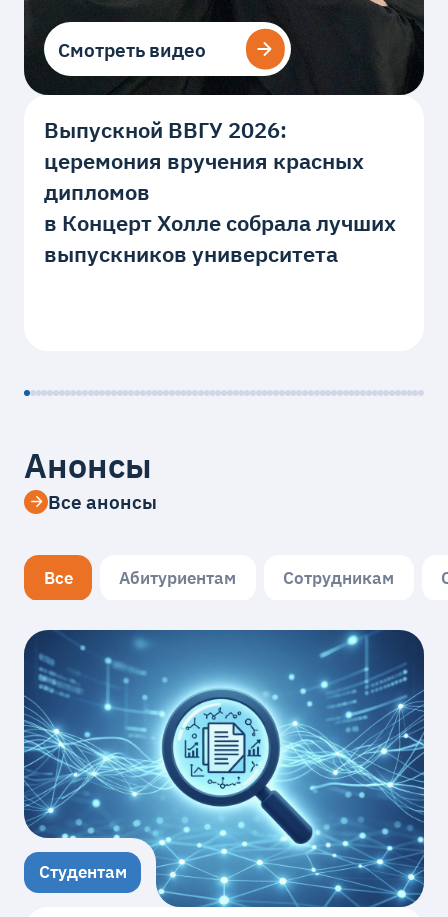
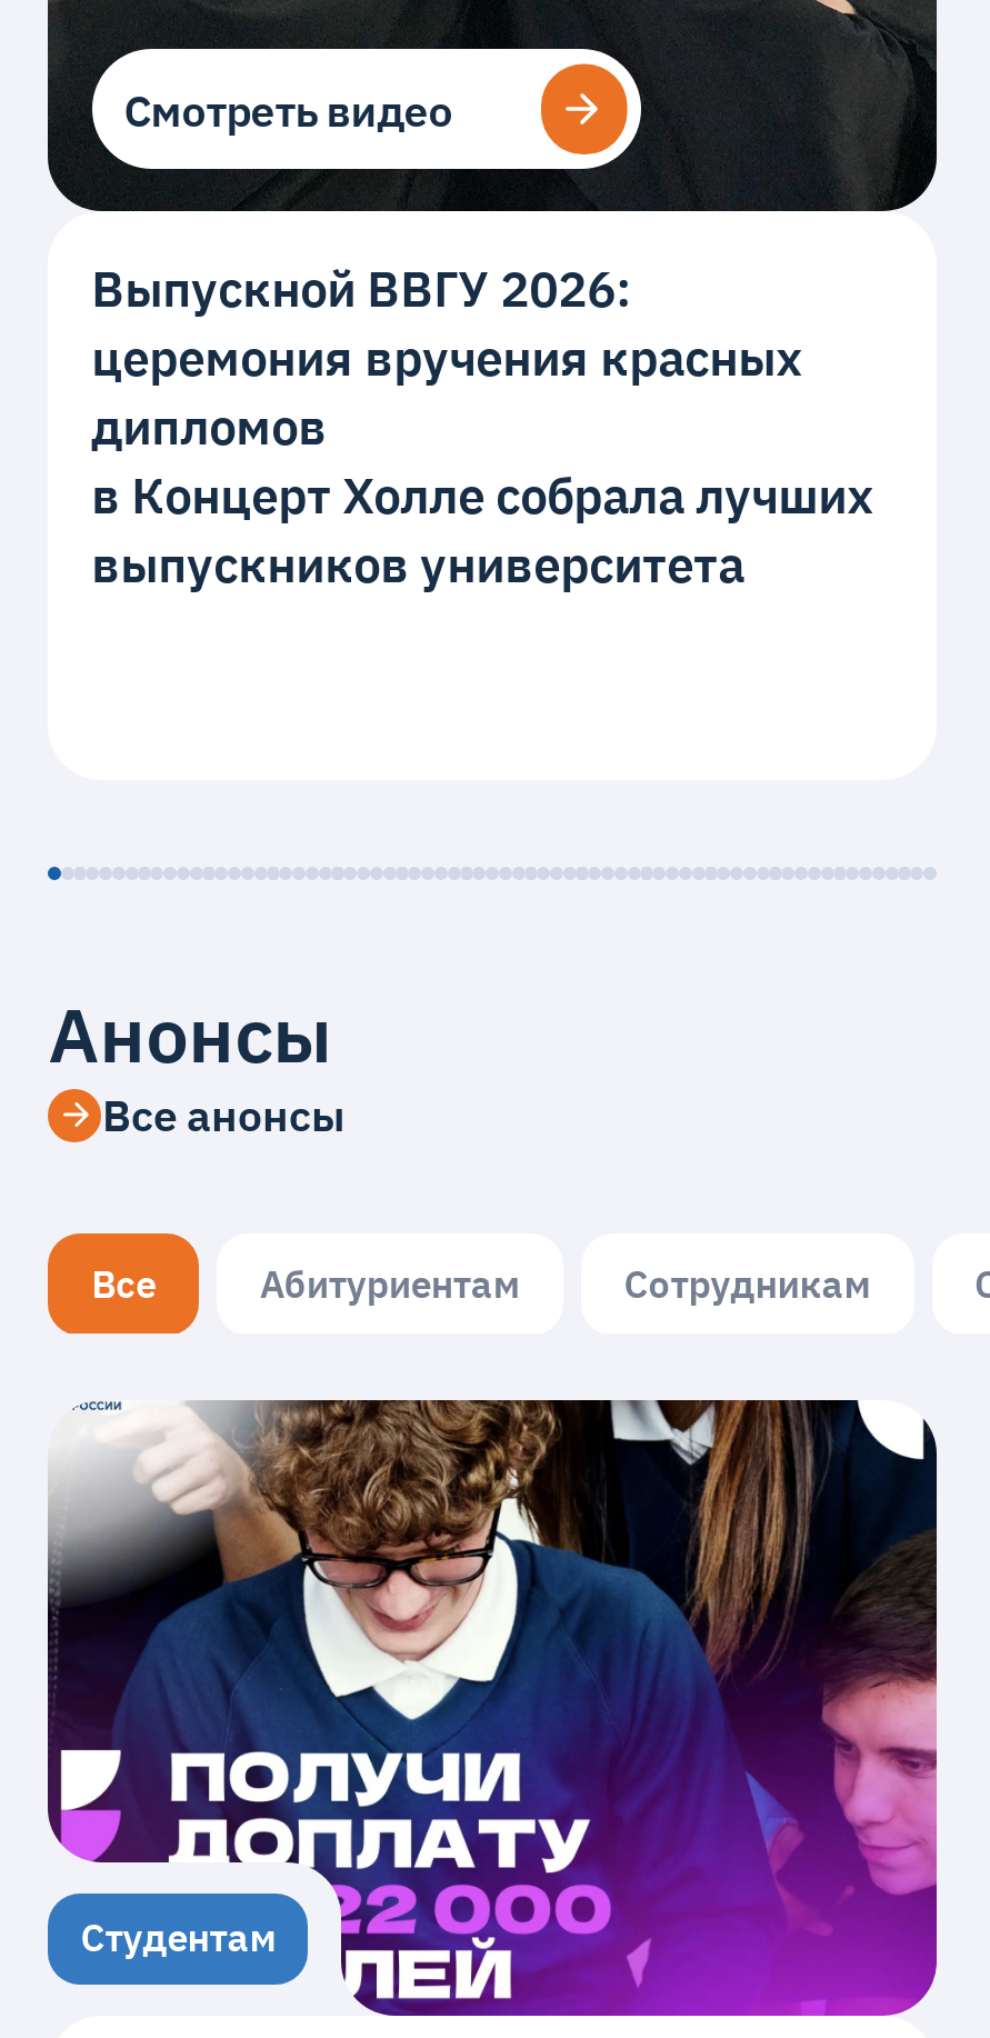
- [image]
+ [image]
